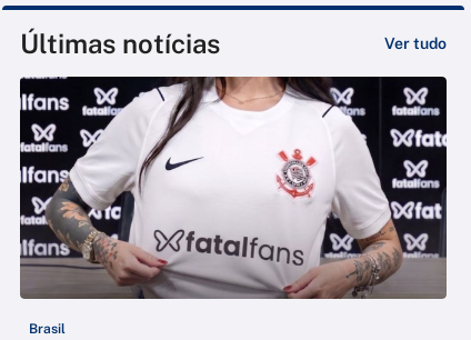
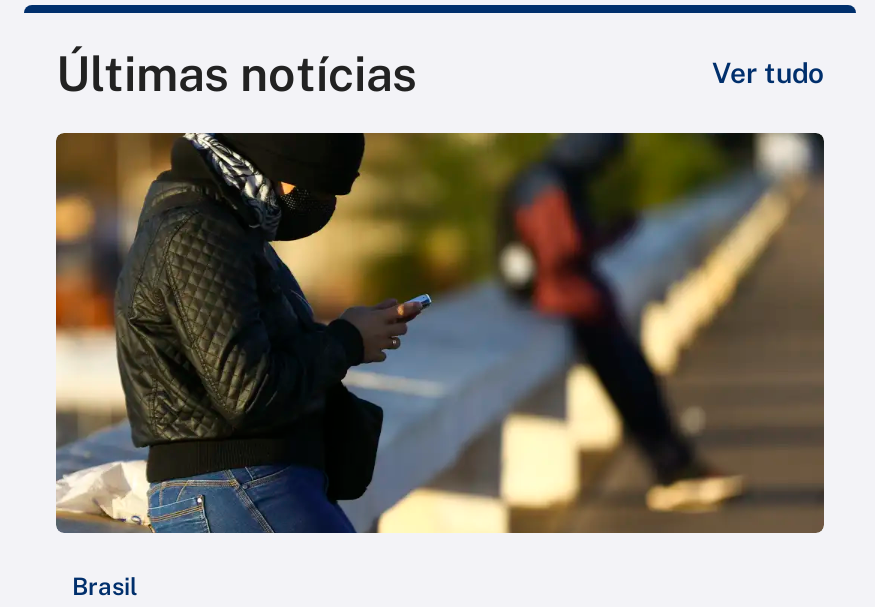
- [image]
+ [image]
